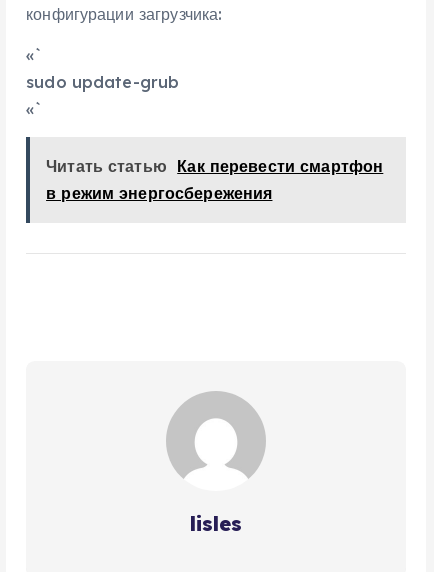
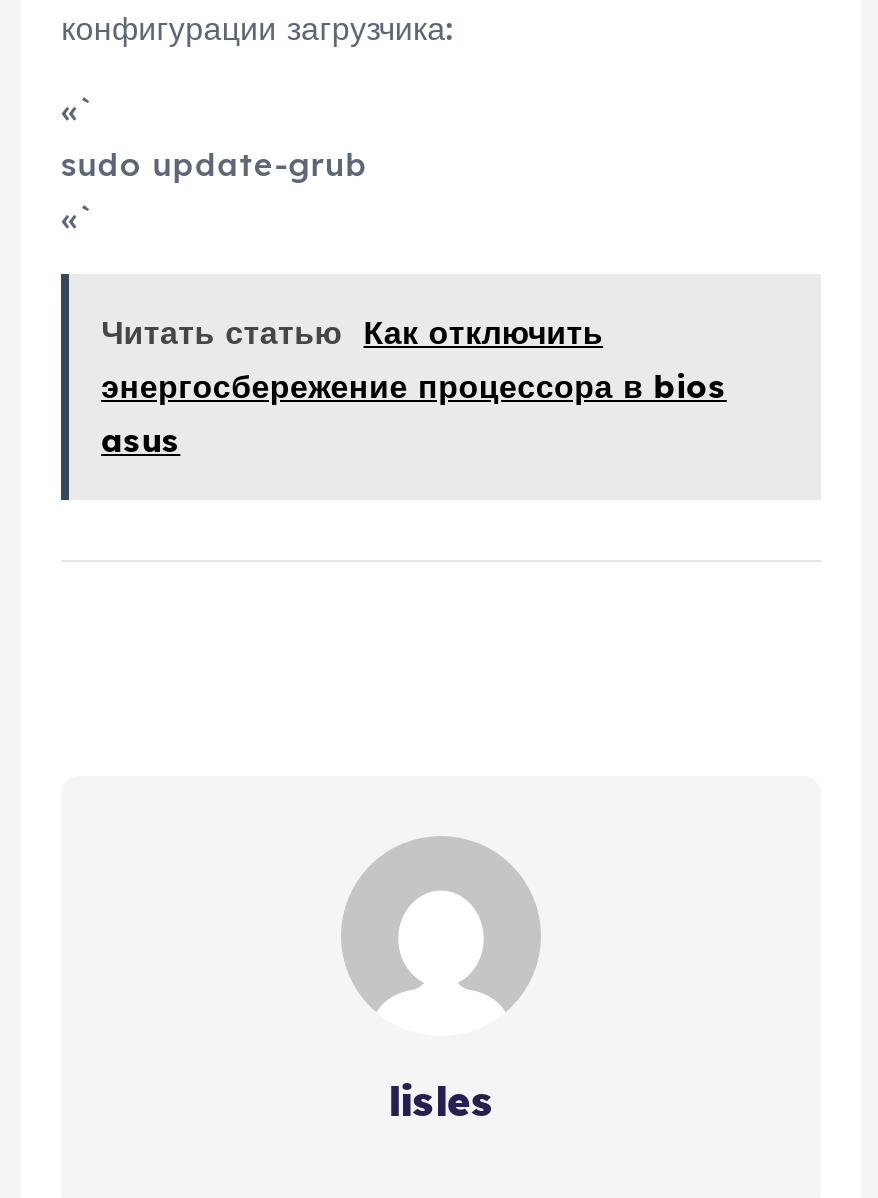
- Читать статью Как перевести смартфон
- в режим энергосбережения
+ Читать статью Как отключить
+ энергосбережение процессора в bios
+ asus
